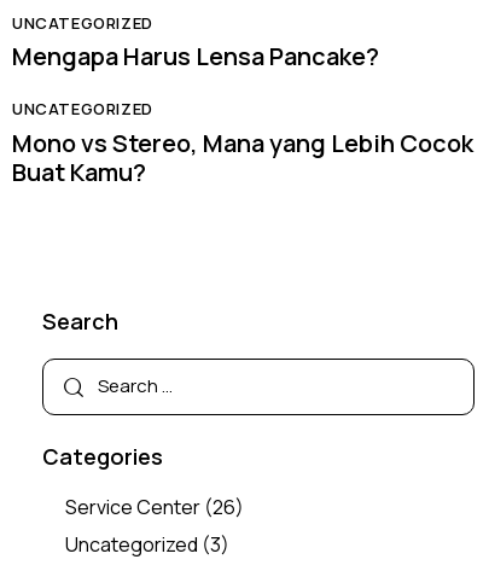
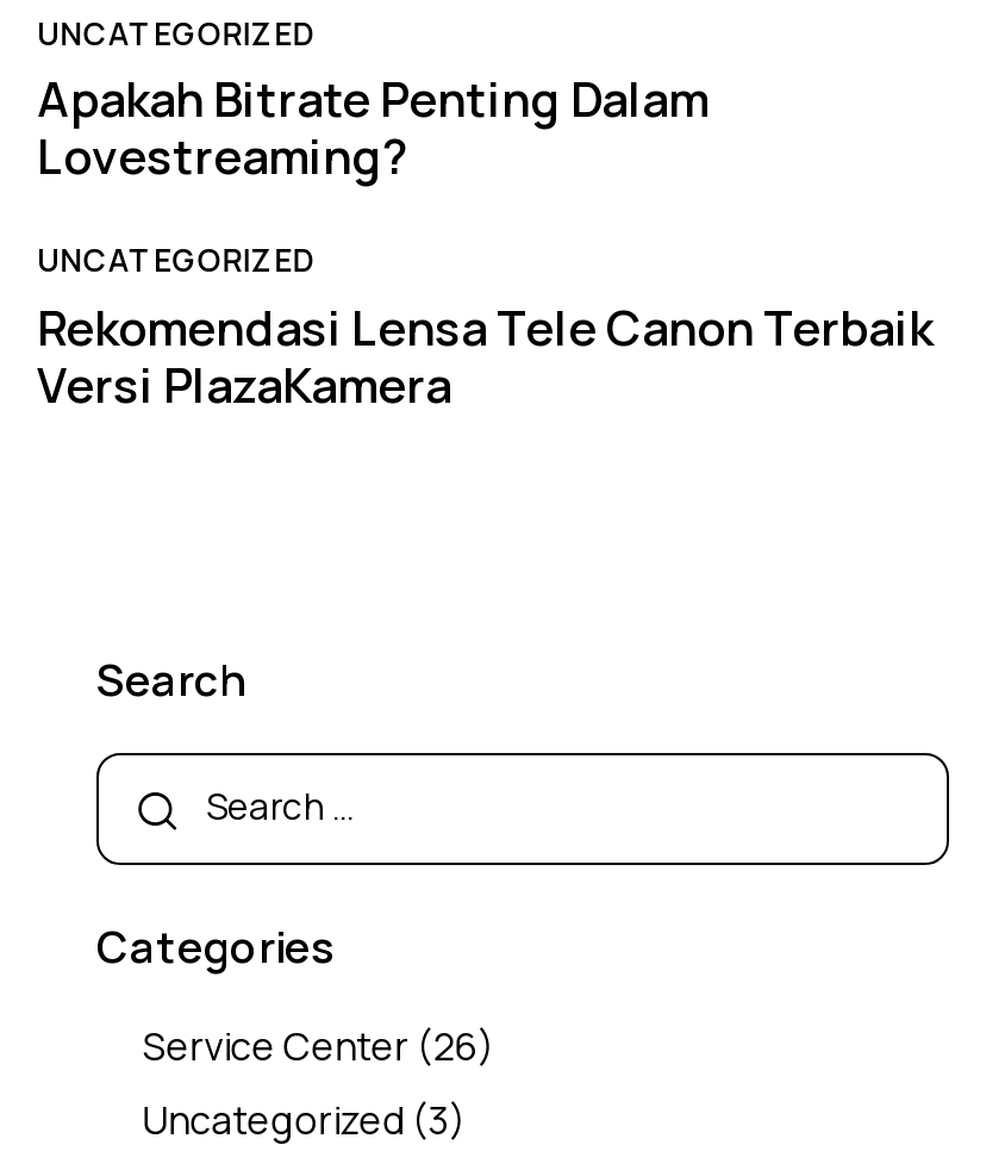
- Mengapa Harus Lensa Pancake?
+ Apakah Bitrate Penting Dalam
+ Lovestreaming?

- Mono vs Stereo, Mana yang Lebih Cocok
- Buat Kamu?
+ Rekomendasi Lensa Tele Canon Terbaik
+ Versi PlazaKamera
